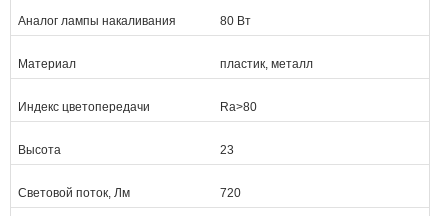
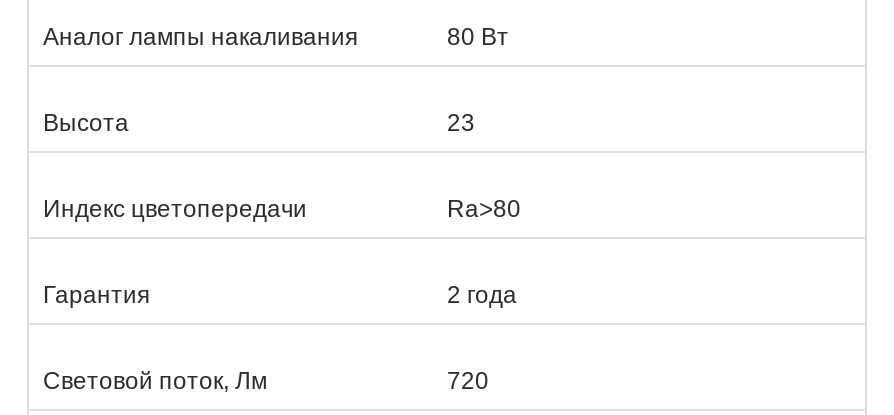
- Материал
- пластик, металл
+ Высота
+ 23

- Высота
- 23
+ Гарантия
+ 2 года
